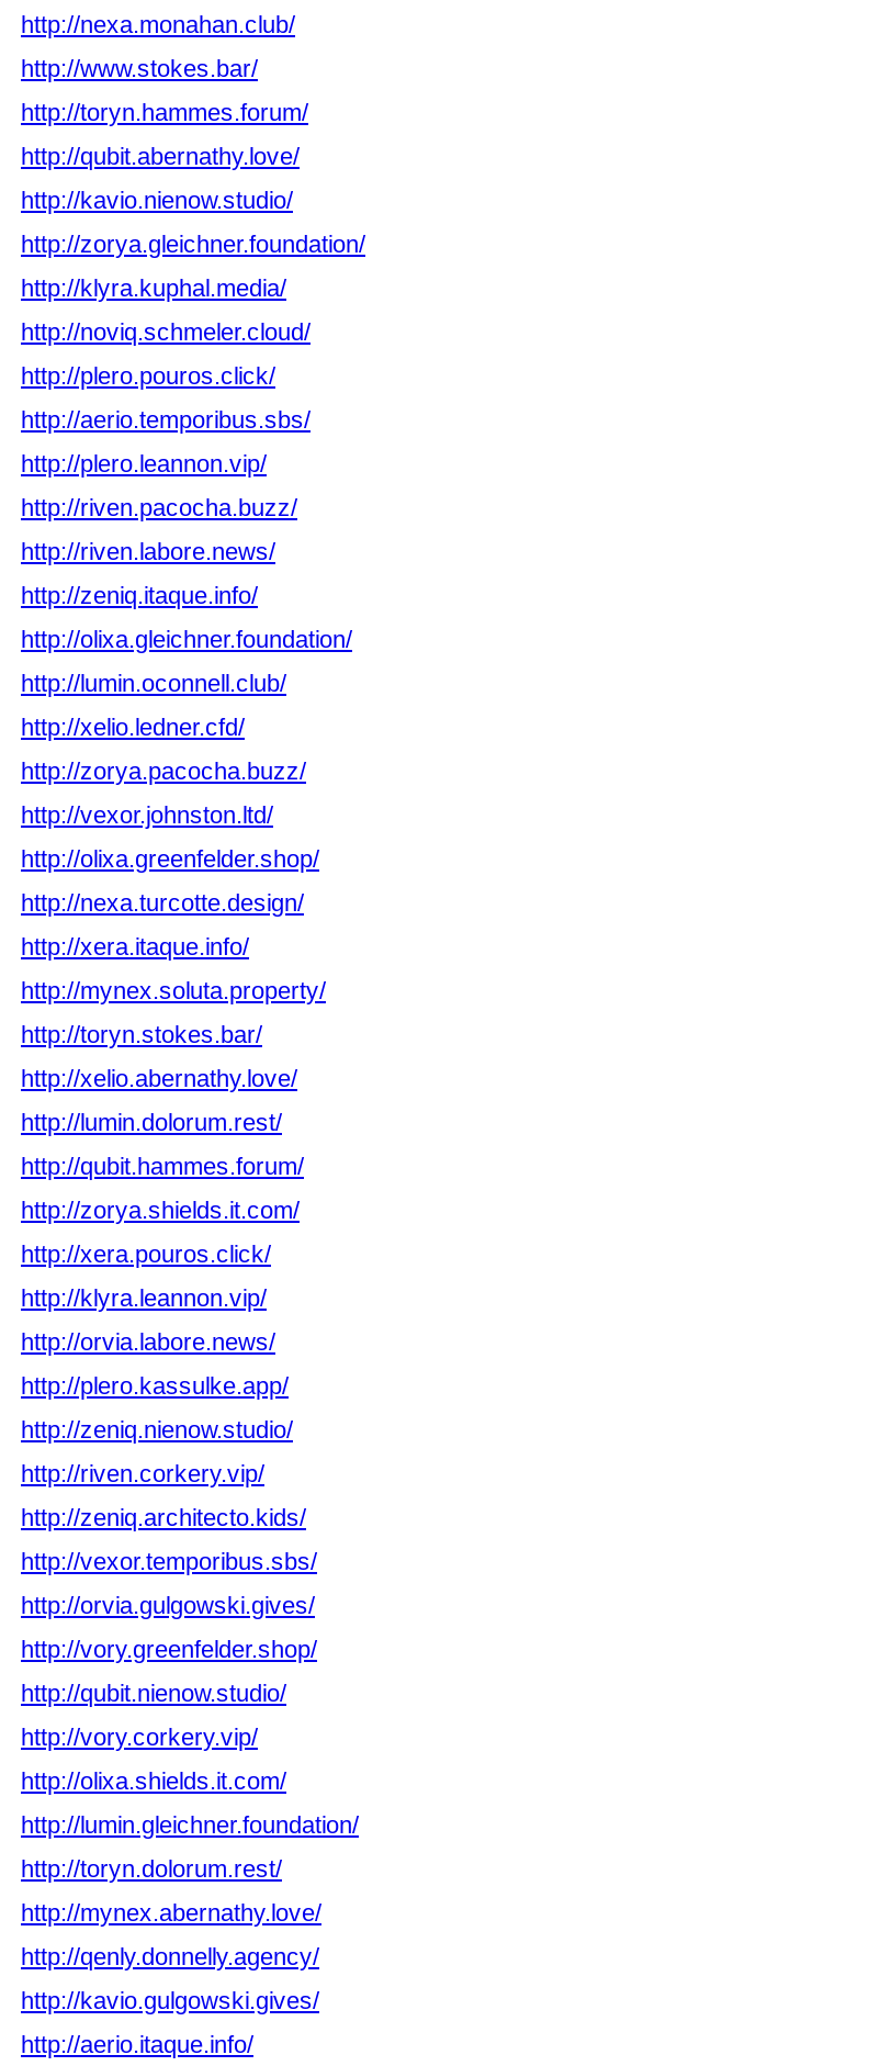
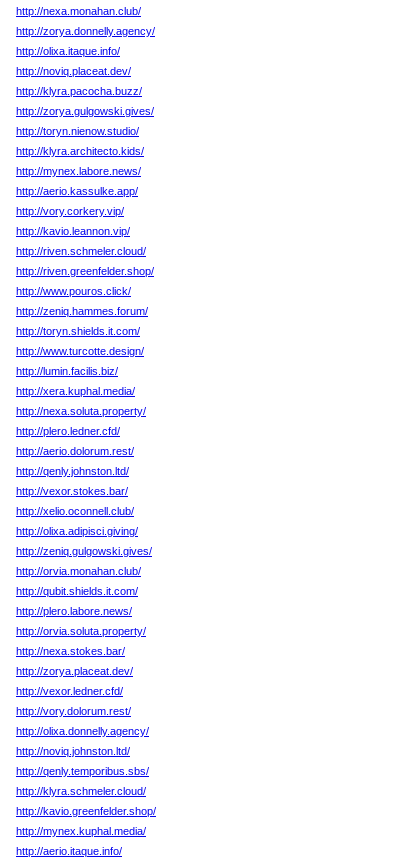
- http://www.stokes.bar/
- http://toryn.hammes.forum/
- http://qubit.abernathy.love/
- http://kavio.nienow.studio/
- http://zorya.gleichner.foundation/
- http://klyra.kuphal.media/
- http://noviq.schmeler.cloud/
- http://plero.pouros.click/
- http://aerio.temporibus.sbs/
- http://plero.leannon.vip/
- http://riven.pacocha.buzz/
- http://riven.labore.news/
- http://zeniq.itaque.info/
- http://olixa.gleichner.foundation/
- http://lumin.oconnell.club/
- http://xelio.ledner.cfd/
- http://zorya.pacocha.buzz/
- http://vexor.johnston.ltd/
- http://olixa.greenfelder.shop/
- http://nexa.turcotte.design/
- http://xera.itaque.info/
- http://mynex.soluta.property/
- http://toryn.stokes.bar/
- http://xelio.abernathy.love/
- http://lumin.dolorum.rest/
- http://qubit.hammes.forum/
- http://zorya.shields.it.com/
- http://xera.pouros.click/
- http://klyra.leannon.vip/
- http://orvia.labore.news/
- http://plero.kassulke.app/
- http://zeniq.nienow.studio/
- http://riven.corkery.vip/
- http://zeniq.architecto.kids/
- http://vexor.temporibus.sbs/
- http://orvia.gulgowski.gives/
- http://vory.greenfelder.shop/
- http://qubit.nienow.studio/
+ http://zorya.donnelly.agency/
+ http://olixa.itaque.info/
+ http://noviq.placeat.dev/
+ http://klyra.pacocha.buzz/
+ http://zorya.gulgowski.gives/
+ http://toryn.nienow.studio/
+ http://klyra.architecto.kids/
+ http://mynex.labore.news/
+ http://aerio.kassulke.app/

moved up: http://vory.corkery.vip/

- http://olixa.shields.it.com/
- http://lumin.gleichner.foundation/
- http://toryn.dolorum.rest/
- http://mynex.abernathy.love/
- http://qenly.donnelly.agency/
- http://kavio.gulgowski.gives/
+ http://kavio.leannon.vip/
+ http://riven.schmeler.cloud/
+ http://riven.greenfelder.shop/
+ http://www.pouros.click/
+ http://zeniq.hammes.forum/
+ http://toryn.shields.it.com/
+ http://www.turcotte.design/
+ http://lumin.facilis.biz/
+ http://xera.kuphal.media/
+ http://nexa.soluta.property/
+ http://plero.ledner.cfd/
+ http://aerio.dolorum.rest/
+ http://qenly.johnston.ltd/
+ http://vexor.stokes.bar/
+ http://xelio.oconnell.club/
+ http://olixa.adipisci.giving/
+ http://zeniq.gulgowski.gives/
+ http://orvia.monahan.club/
+ http://qubit.shields.it.com/
+ http://plero.labore.news/
+ http://orvia.soluta.property/
+ http://nexa.stokes.bar/
+ http://zorya.placeat.dev/
+ http://vexor.ledner.cfd/
+ http://vory.dolorum.rest/
+ http://olixa.donnelly.agency/
+ http://noviq.johnston.ltd/
+ http://qenly.temporibus.sbs/
+ http://klyra.schmeler.cloud/
+ http://kavio.greenfelder.shop/
+ http://mynex.kuphal.media/
